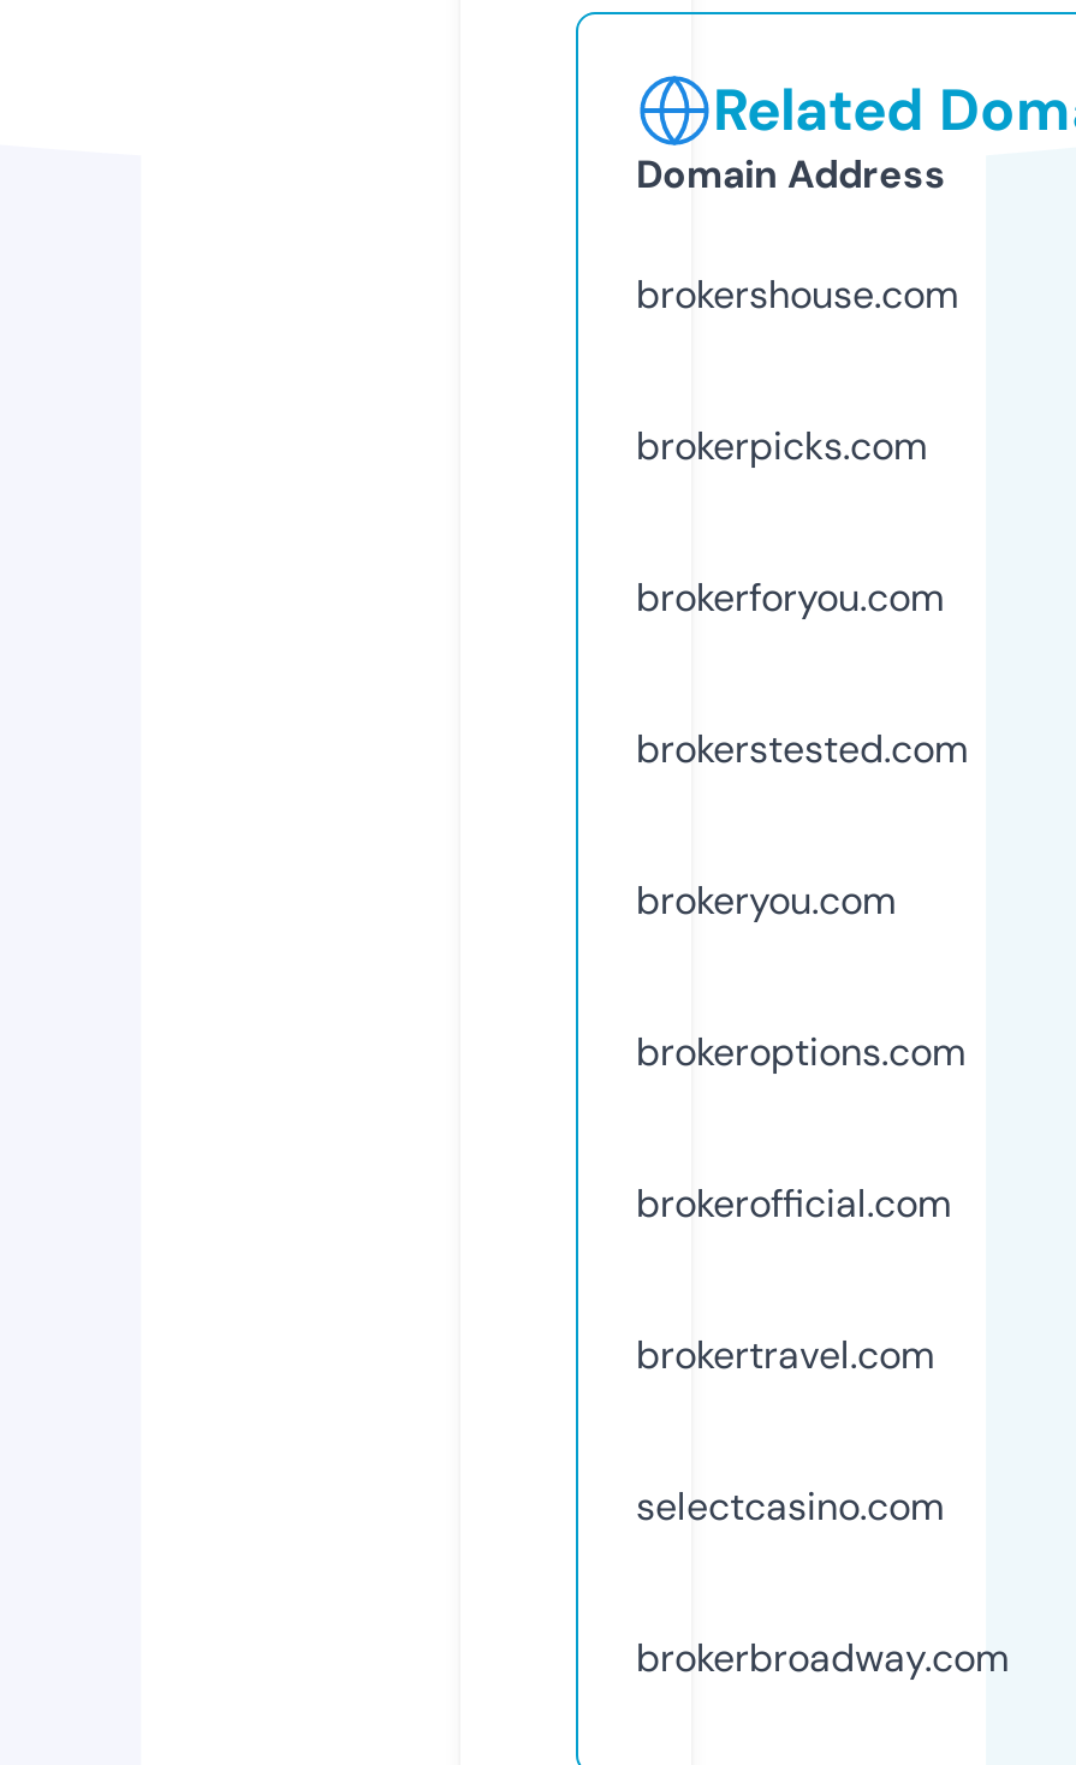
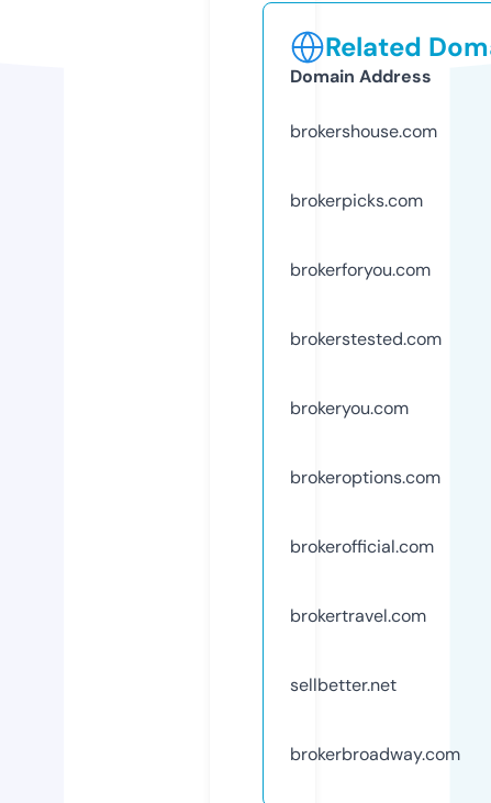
- selectcasino.com
+ sellbetter.net
